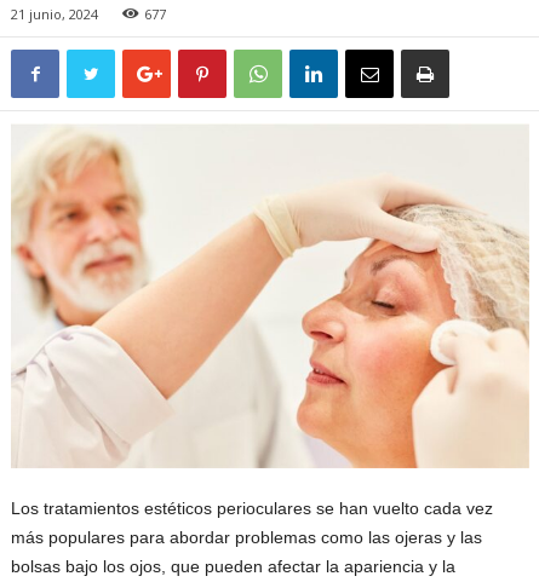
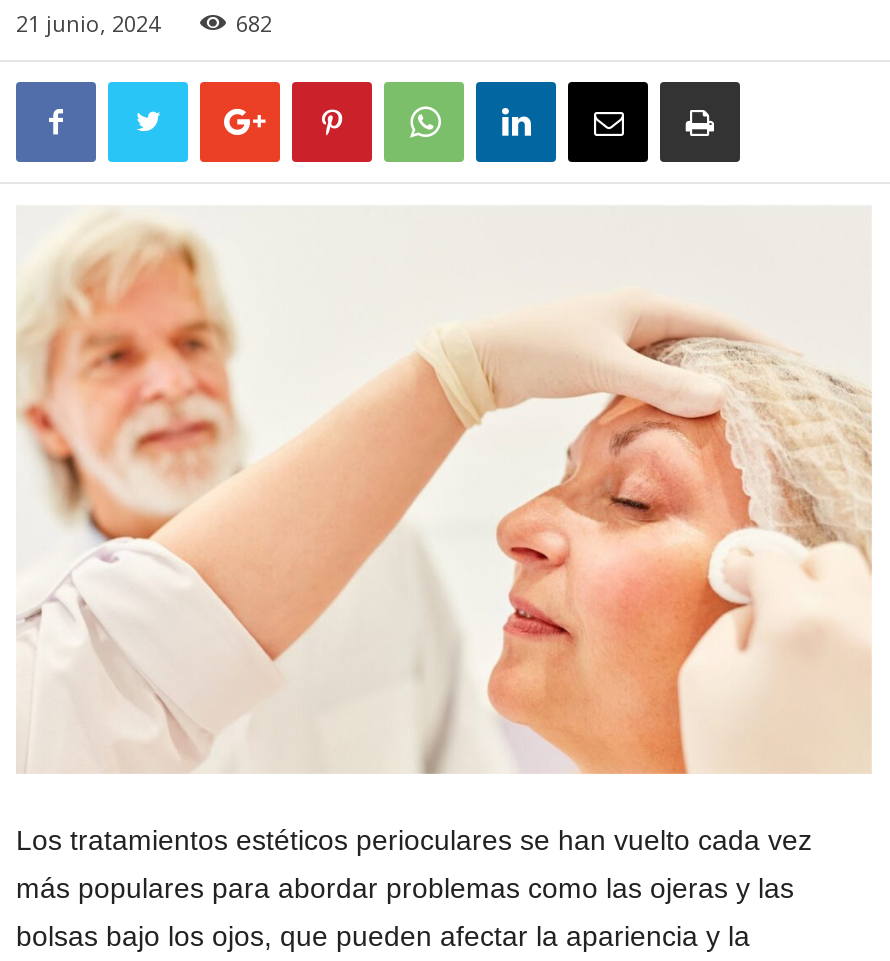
- 677
+ 682
